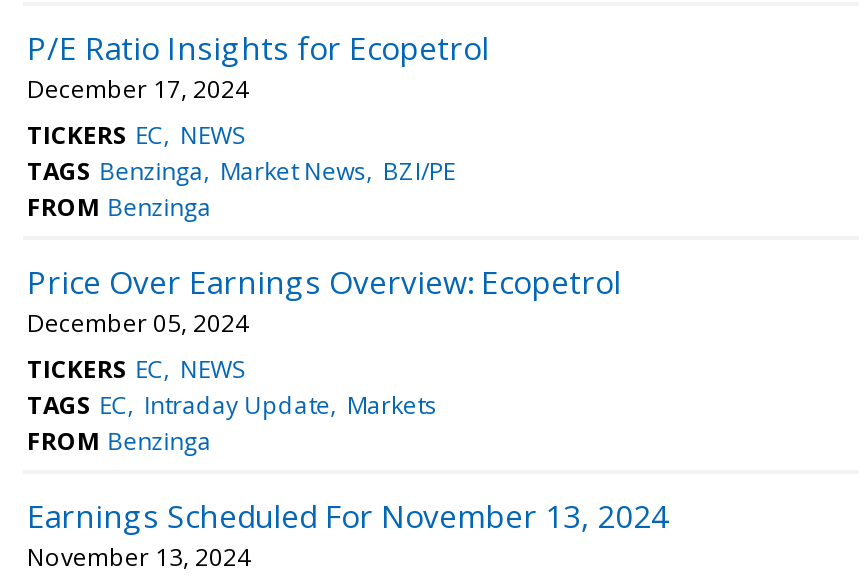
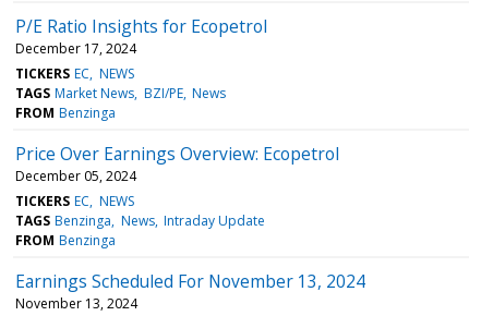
- TAGS Benzinga Market News BZI/PE
+ TAGS Market News BZI/PE News

- TAGS EC Intraday Update Markets
+ TAGS Benzinga News Intraday Update
